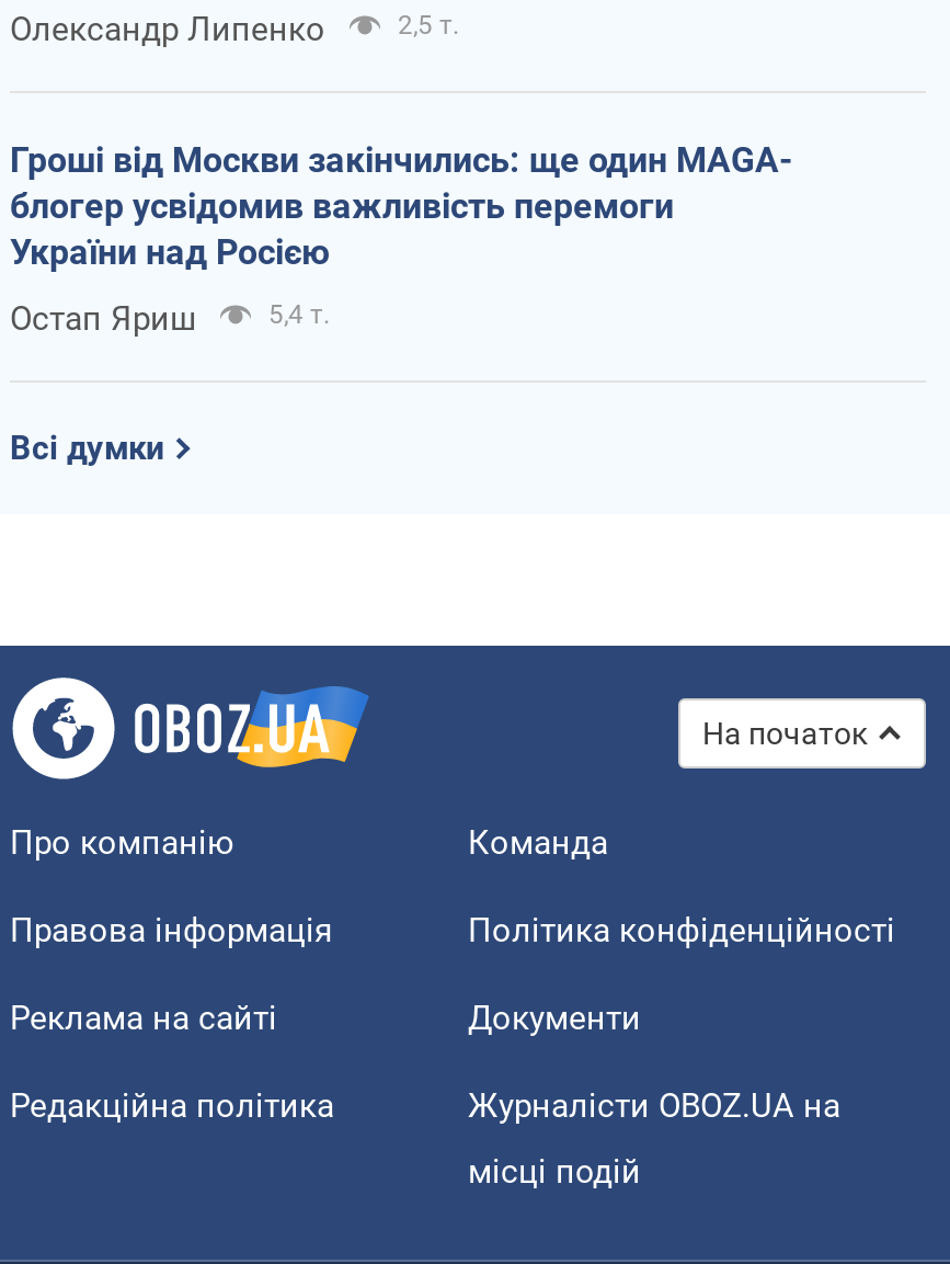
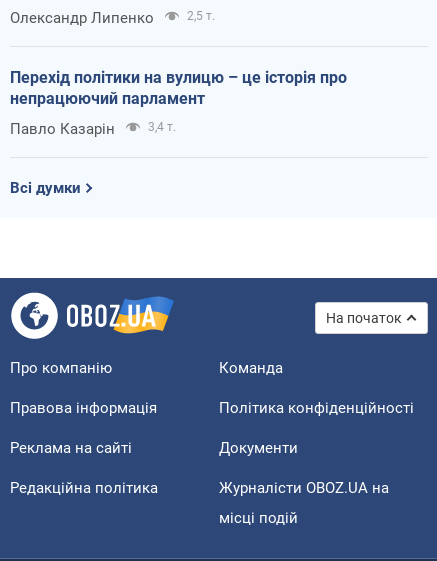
- Гроші від Москви закінчились: ще один MAGA-
- блогер усвідомив важливість перемоги
- України над Росією
+ Перехід політики на вулицю – це історія про
+ непрацюючий парламент

- Остап Яриш
- 5,4 т.
+ Павло Казарін
+ 3,4 т.
